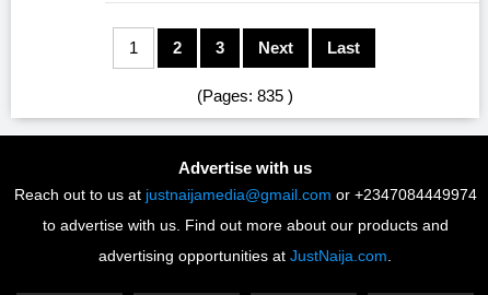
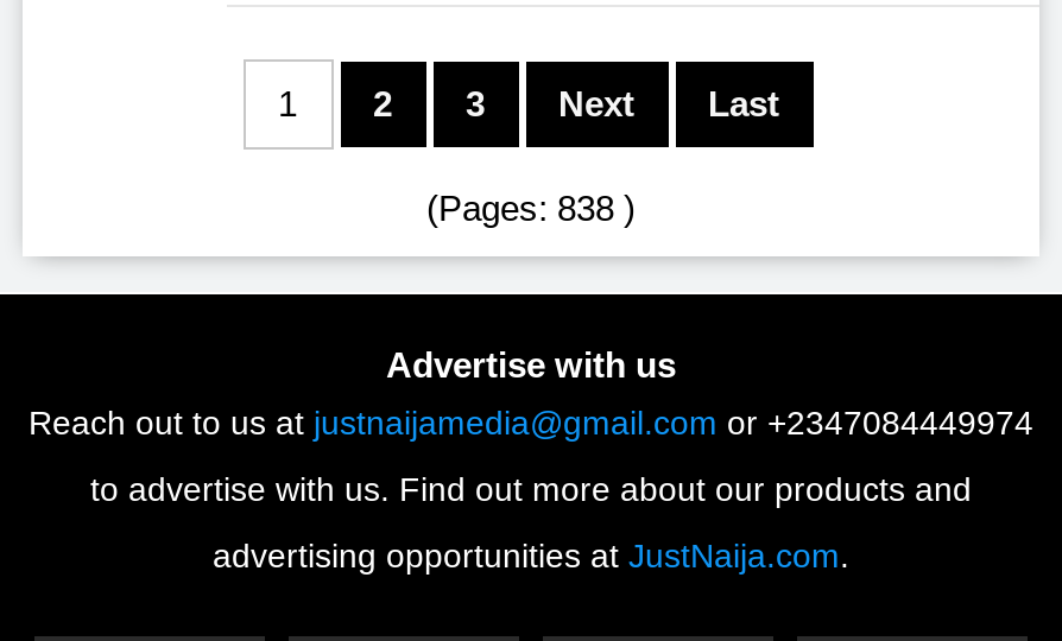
- (Pages: 835 )
+ (Pages: 838 )
